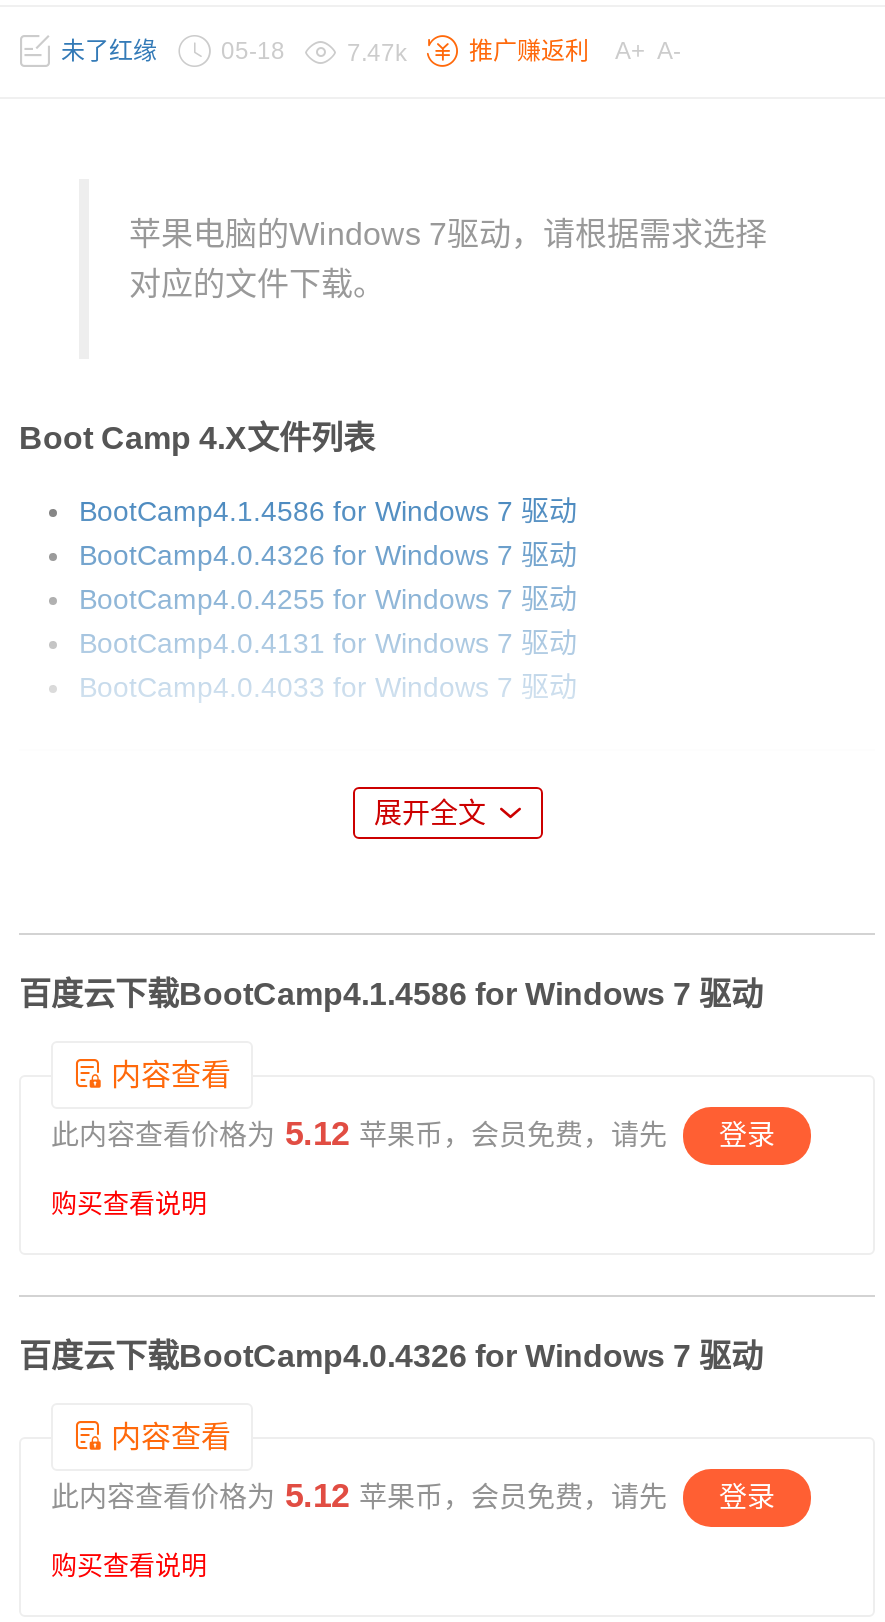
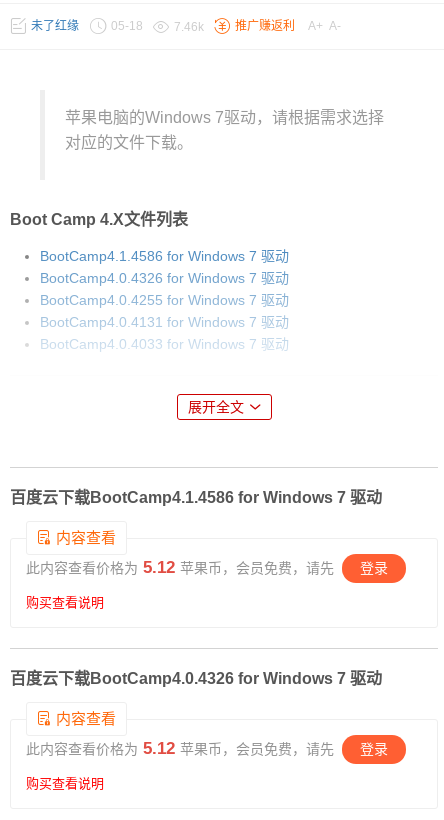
- 7.47k
+ 7.46k
